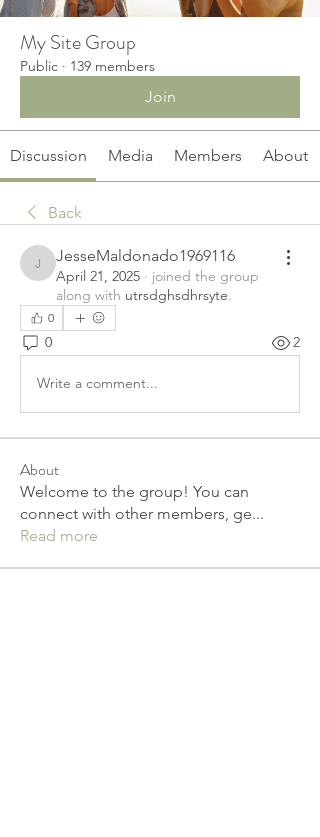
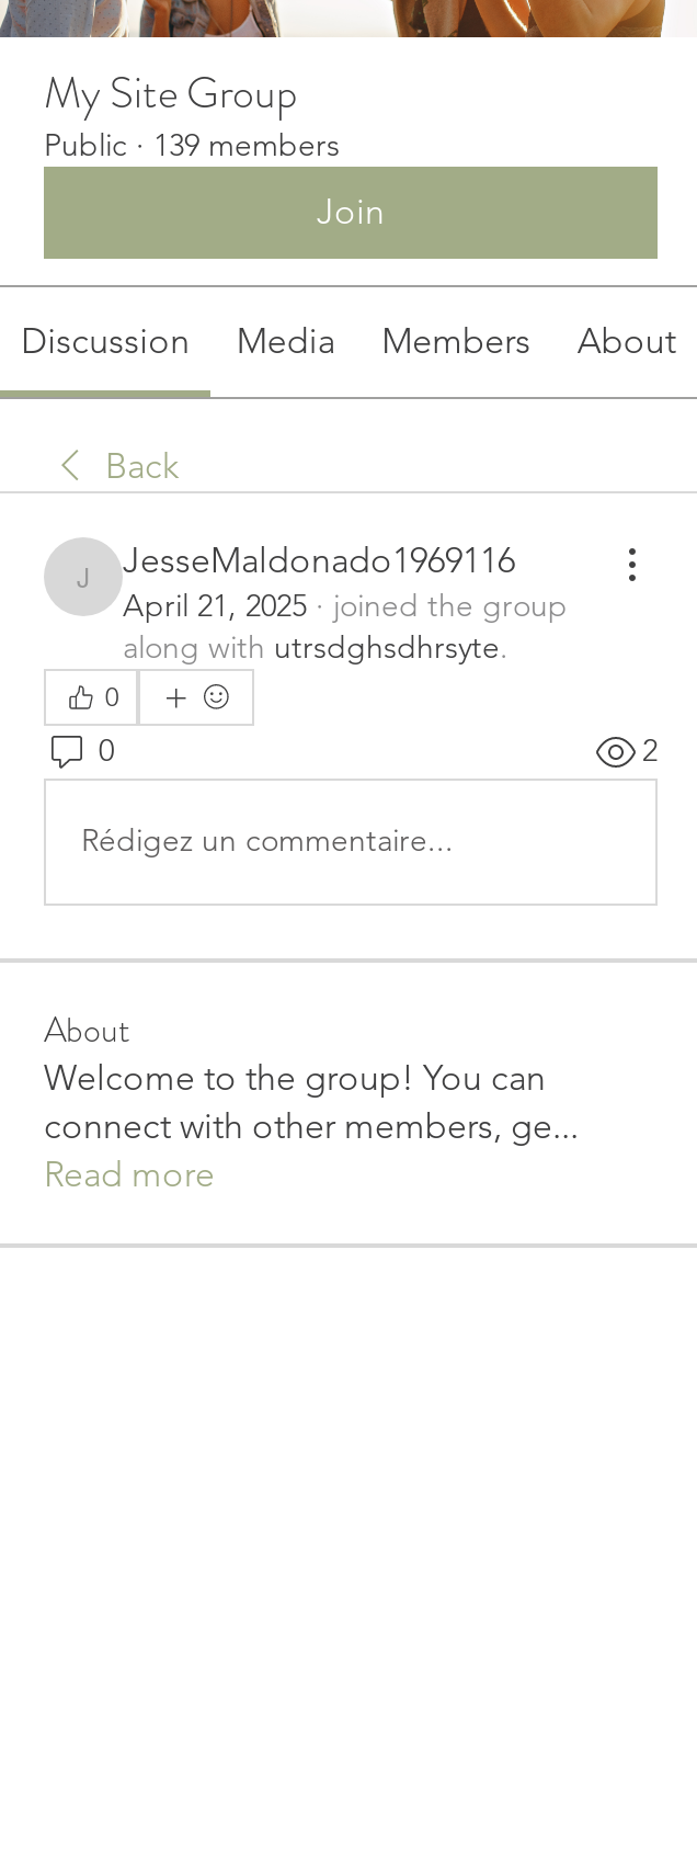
- Write a comment...
+ Rédigez un commentaire...
